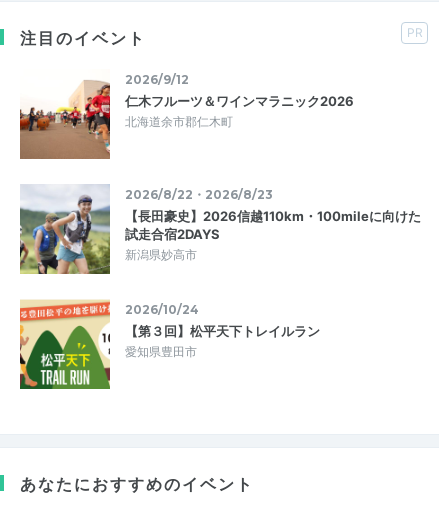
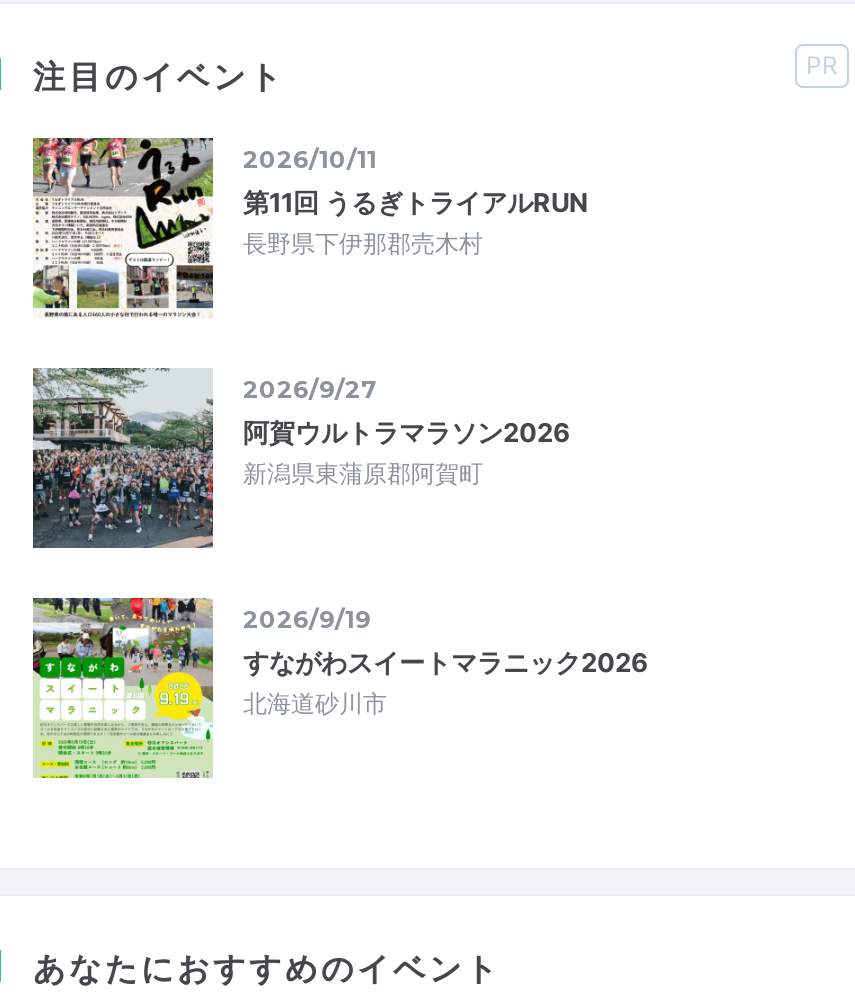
- [image]
- 2026/9/12
- 仁木フルーツ＆ワインマラニック2026
- 北海道余市郡仁木町
+ [image]
+ 2026/10/11
+ 第11回 うるぎトライアルRUN
+ 長野県下伊那郡売木村

- [image]
- 2026/8/22・2026/8/23
- 【長田豪史】2026信越110km・100mileに向けた
- 試走合宿2DAYS
- 新潟県妙高市
+ [image]
+ 2026/9/27
+ 阿賀ウルトラマラソン2026
+ 新潟県東蒲原郡阿賀町

- [image]
- 2026/10/24
- 【第３回】松平天下トレイルラン
- 愛知県豊田市
+ [image]
+ 2026/9/19
+ すながわスイートマラニック2026
+ 北海道砂川市
